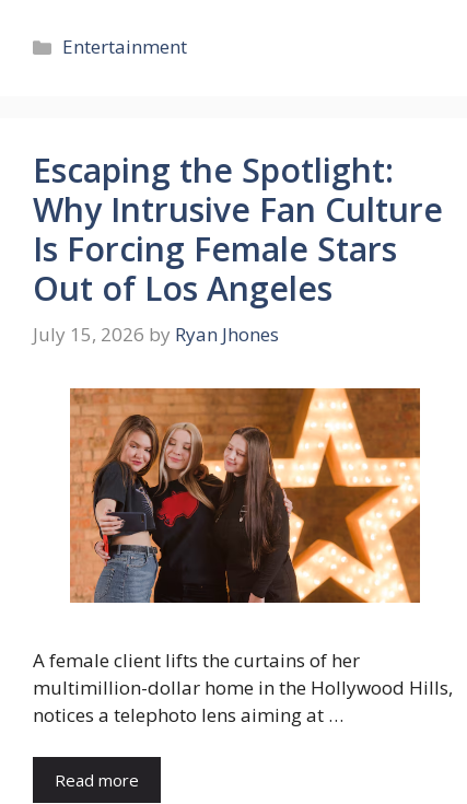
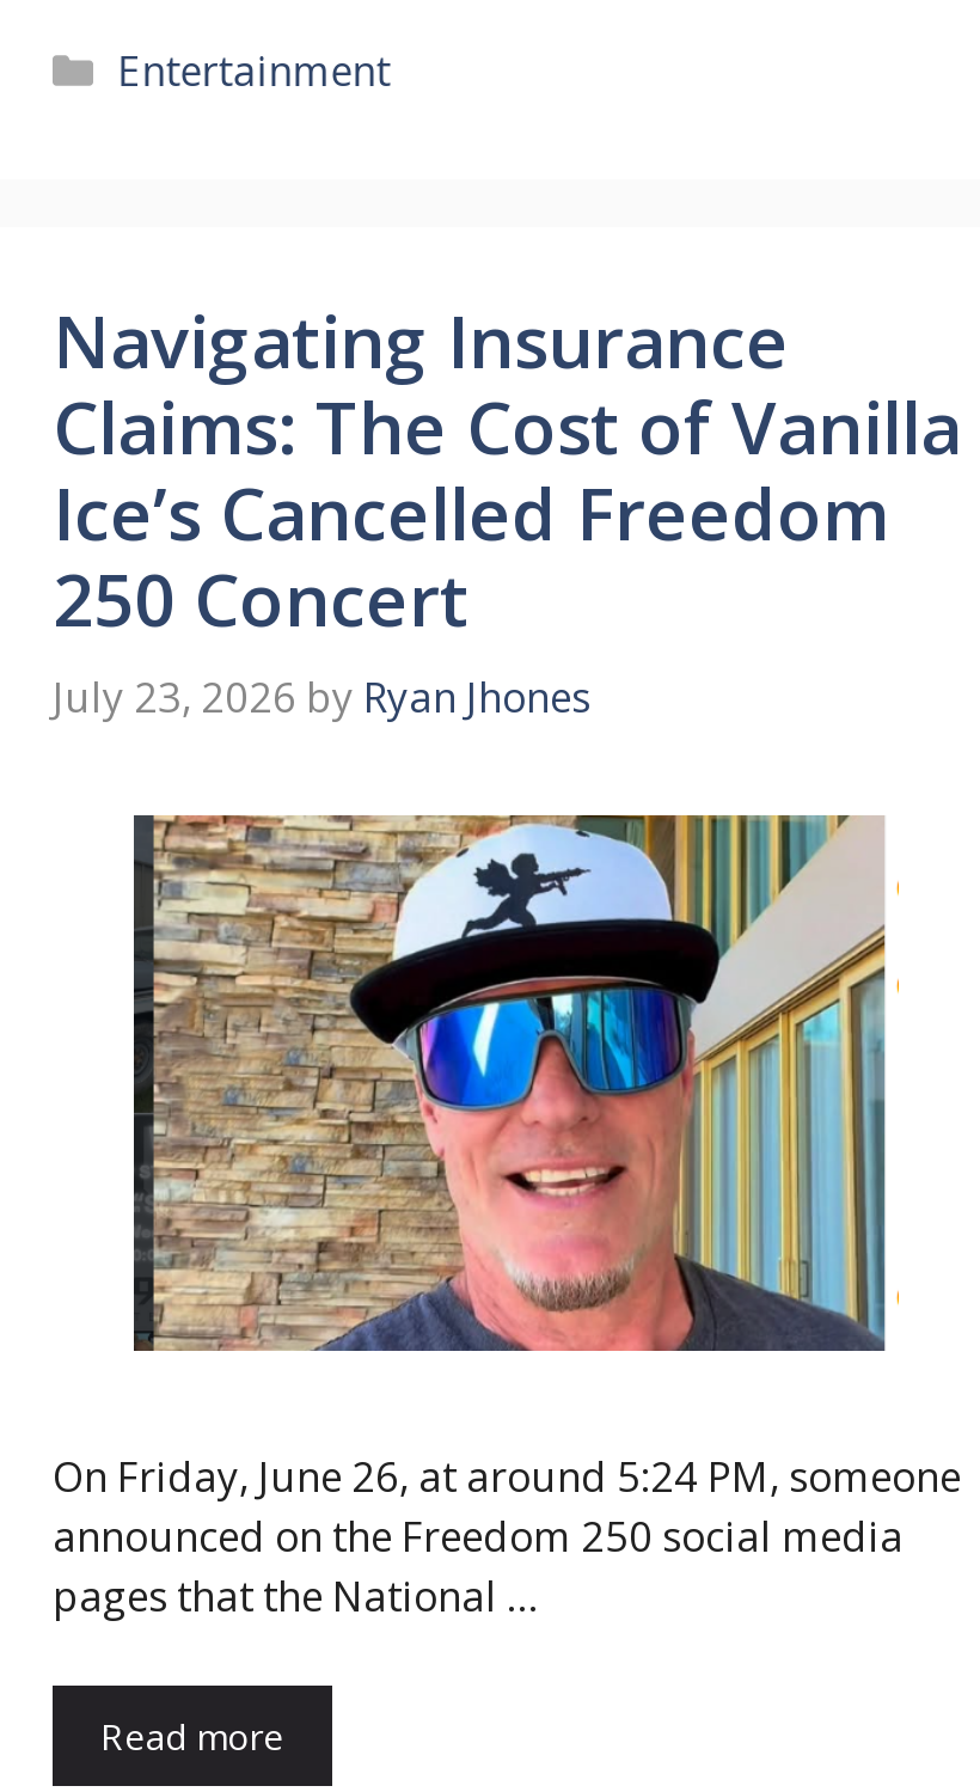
- Escaping the Spotlight:
- Why Intrusive Fan Culture
- Is Forcing Female Stars
- Out of Los Angeles
- July 15, 2026 by Ryan Jhones
+ Navigating Insurance
+ Claims: The Cost of Vanilla
+ Ice’s Cancelled Freedom
+ 250 Concert
+ July 23, 2026 by Ryan Jhones

- [image]
- A female client lifts the curtains of her
- multimillion-dollar home in the Hollywood Hills,
- notices a telephoto lens aiming at …
+ [image]
+ On Friday, June 26, at around 5:24 PM, someone
+ announced on the Freedom 250 social media
+ pages that the National …
